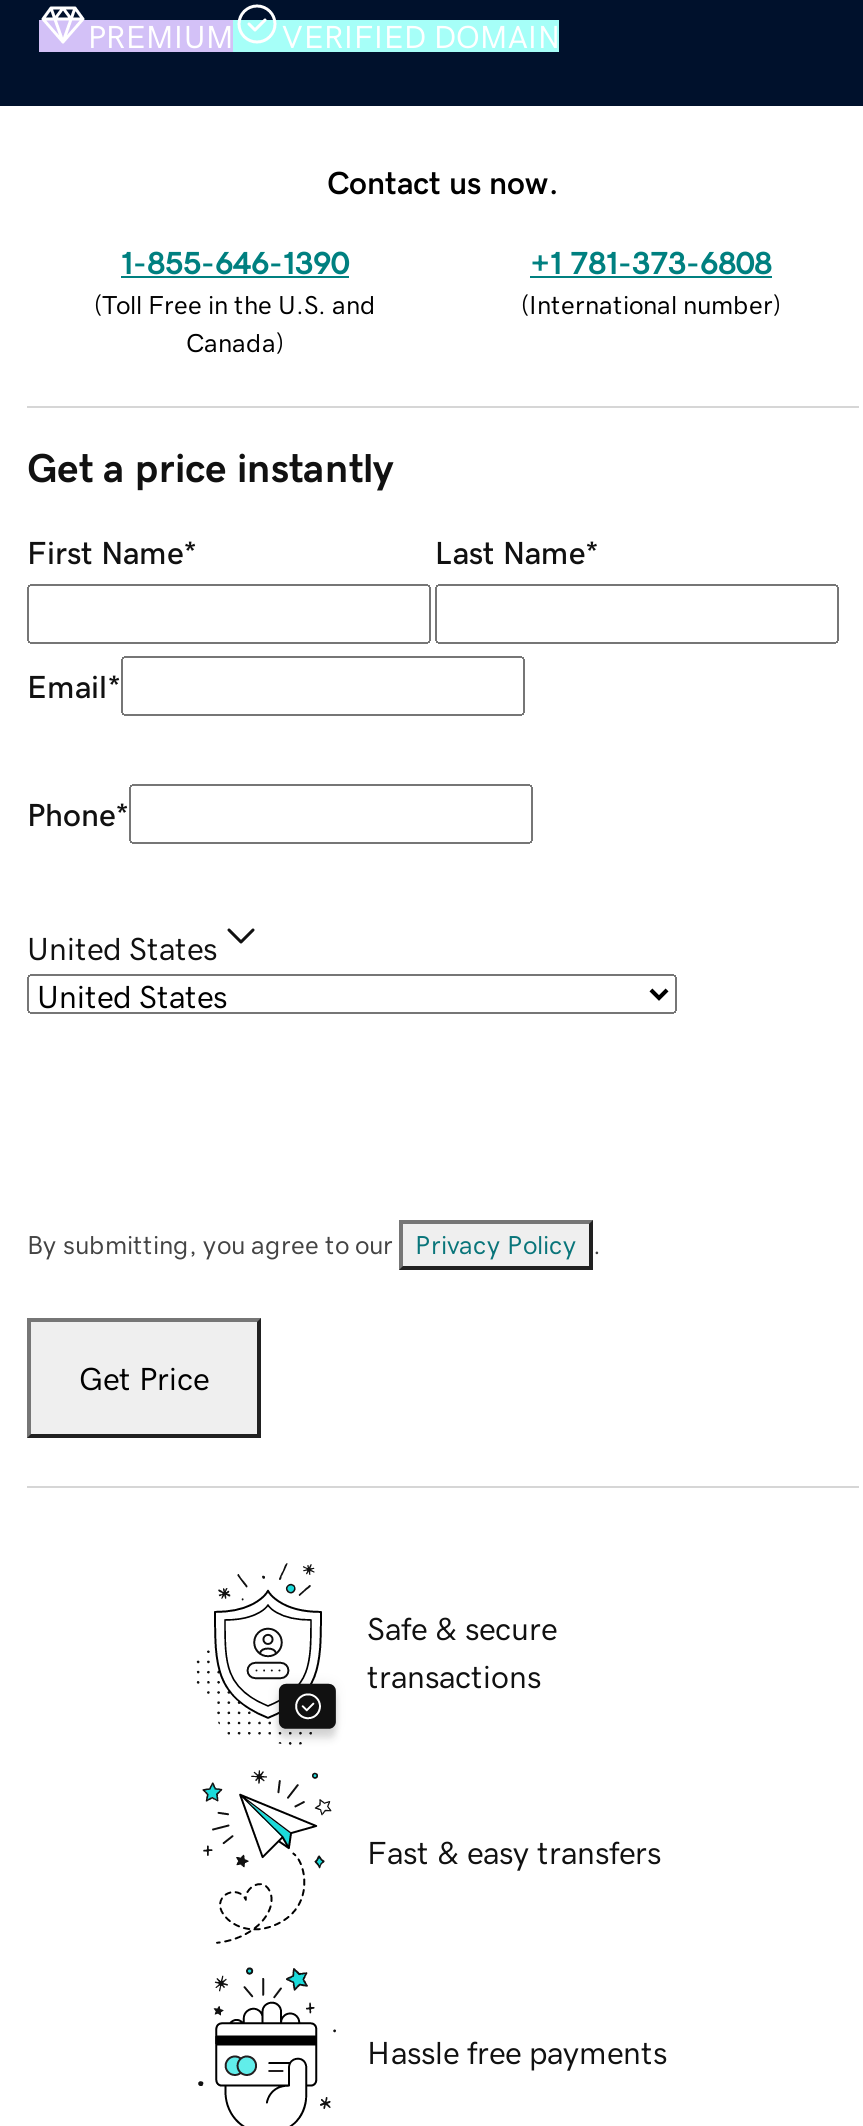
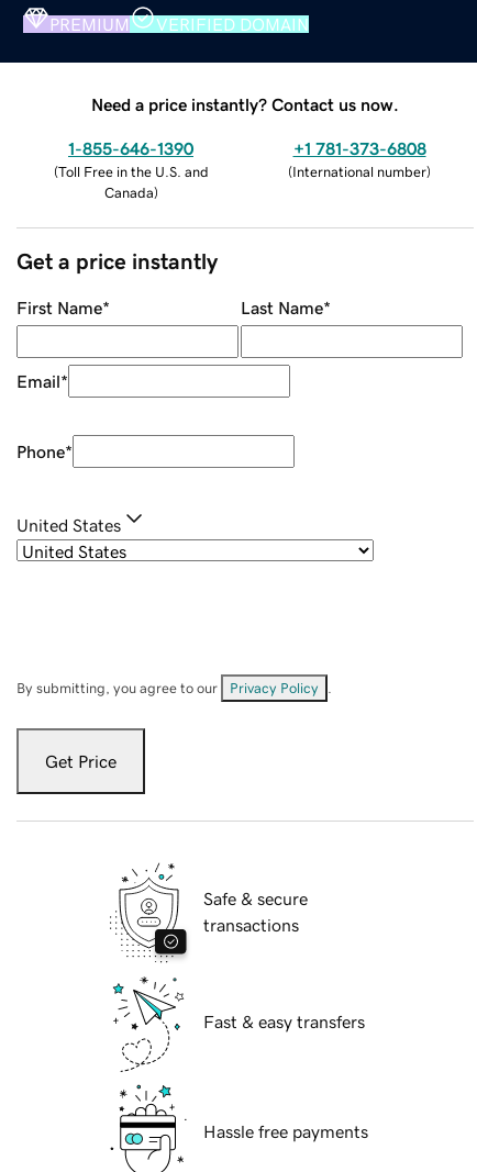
- Contact us now.
+ Need a price instantly? Contact us now.
